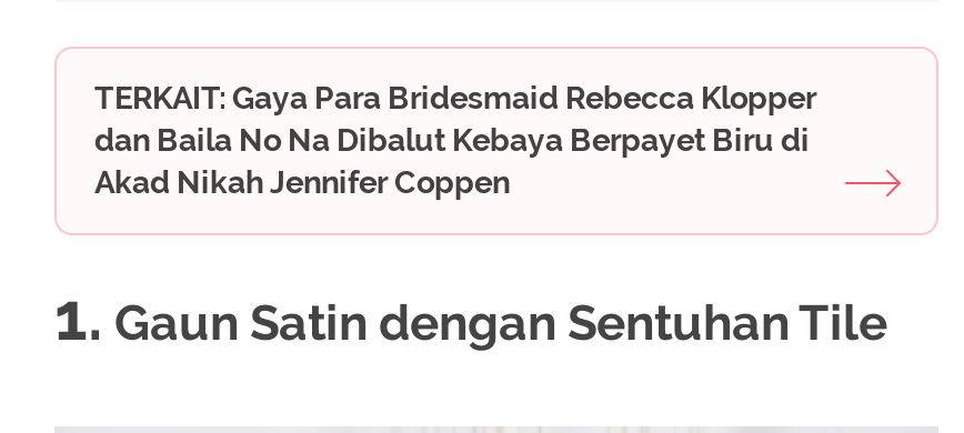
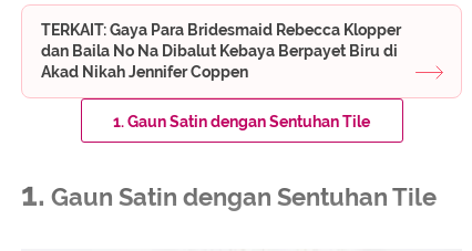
+ 1. Gaun Satin dengan Sentuhan Tile
